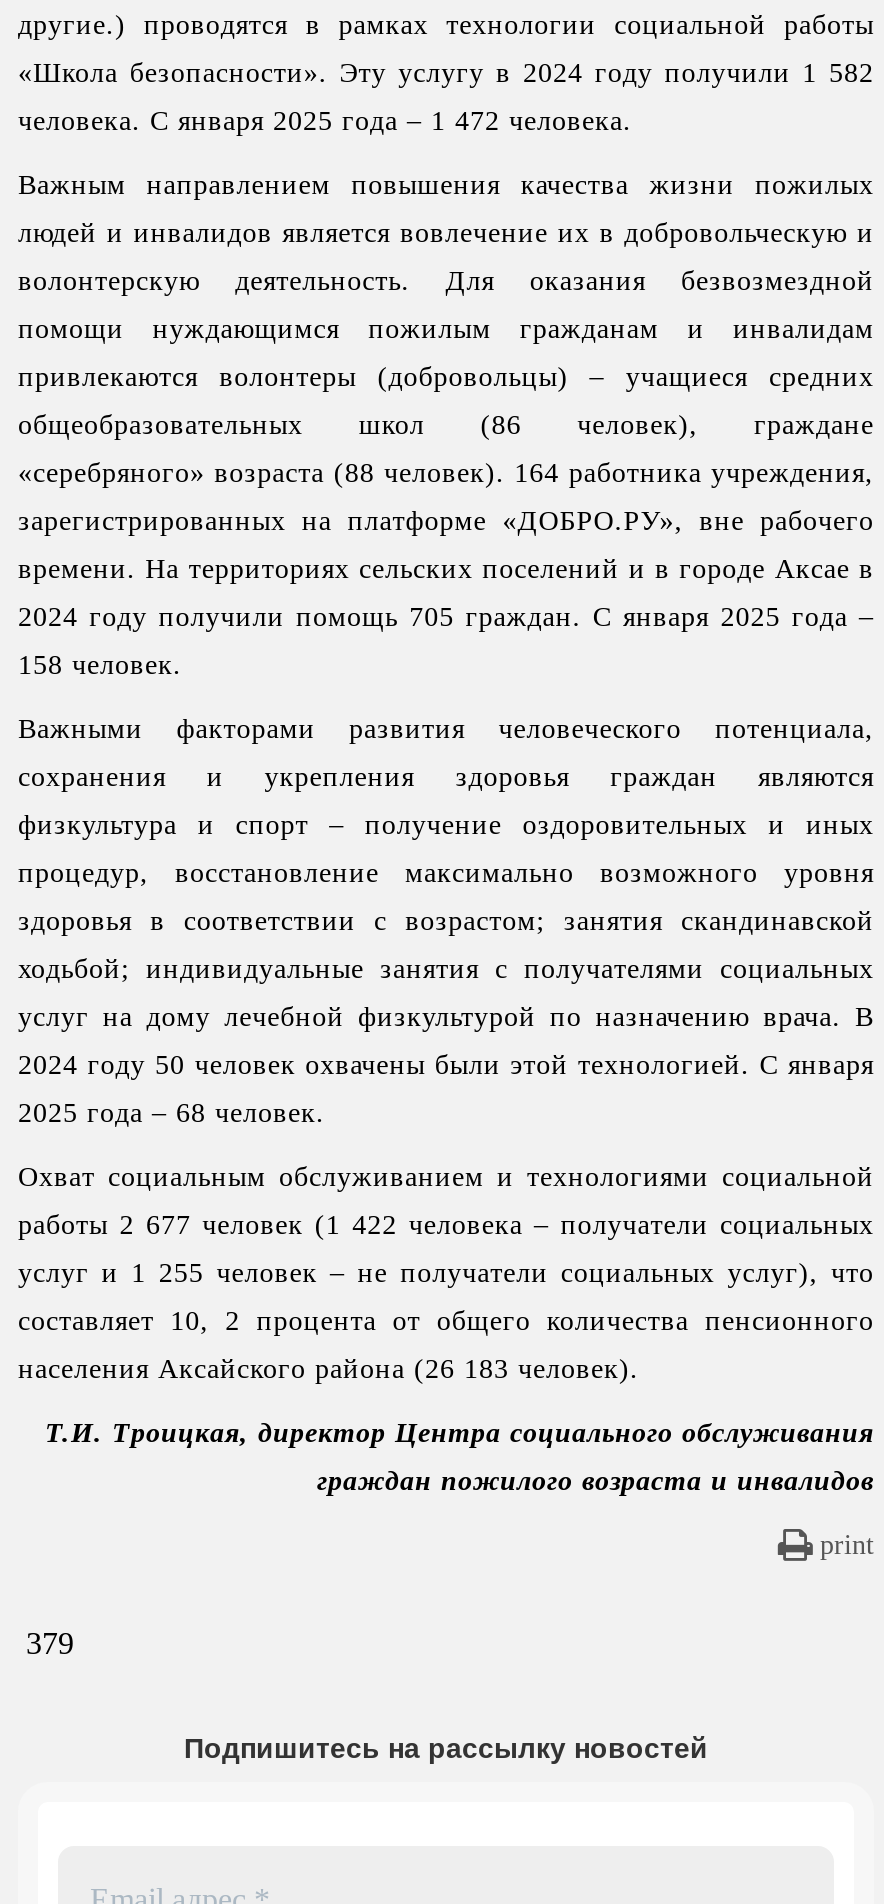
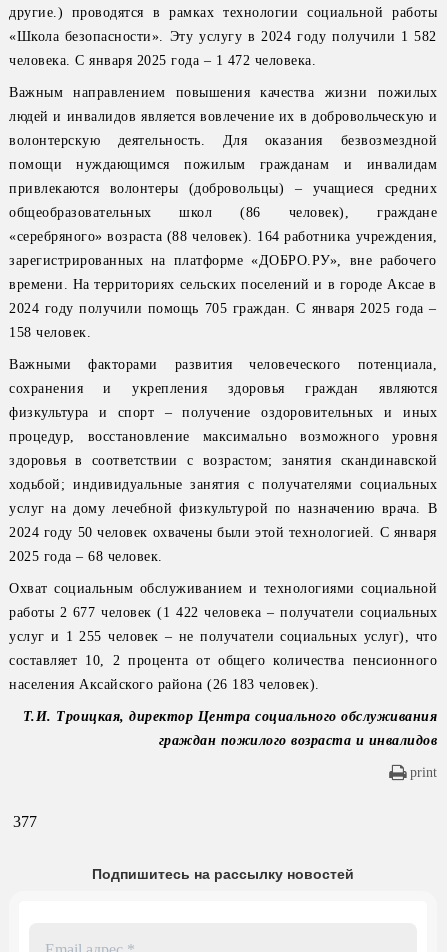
- 379
+ 377
